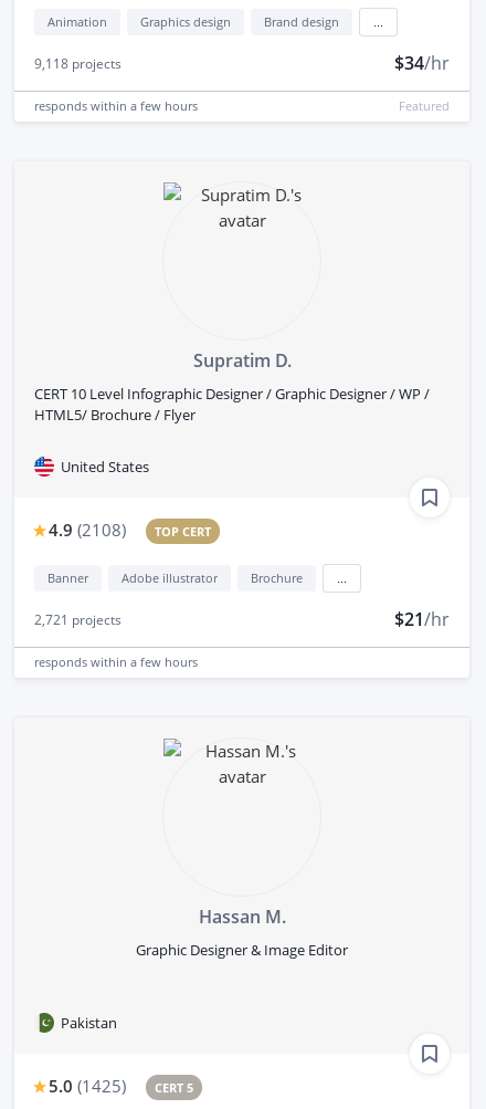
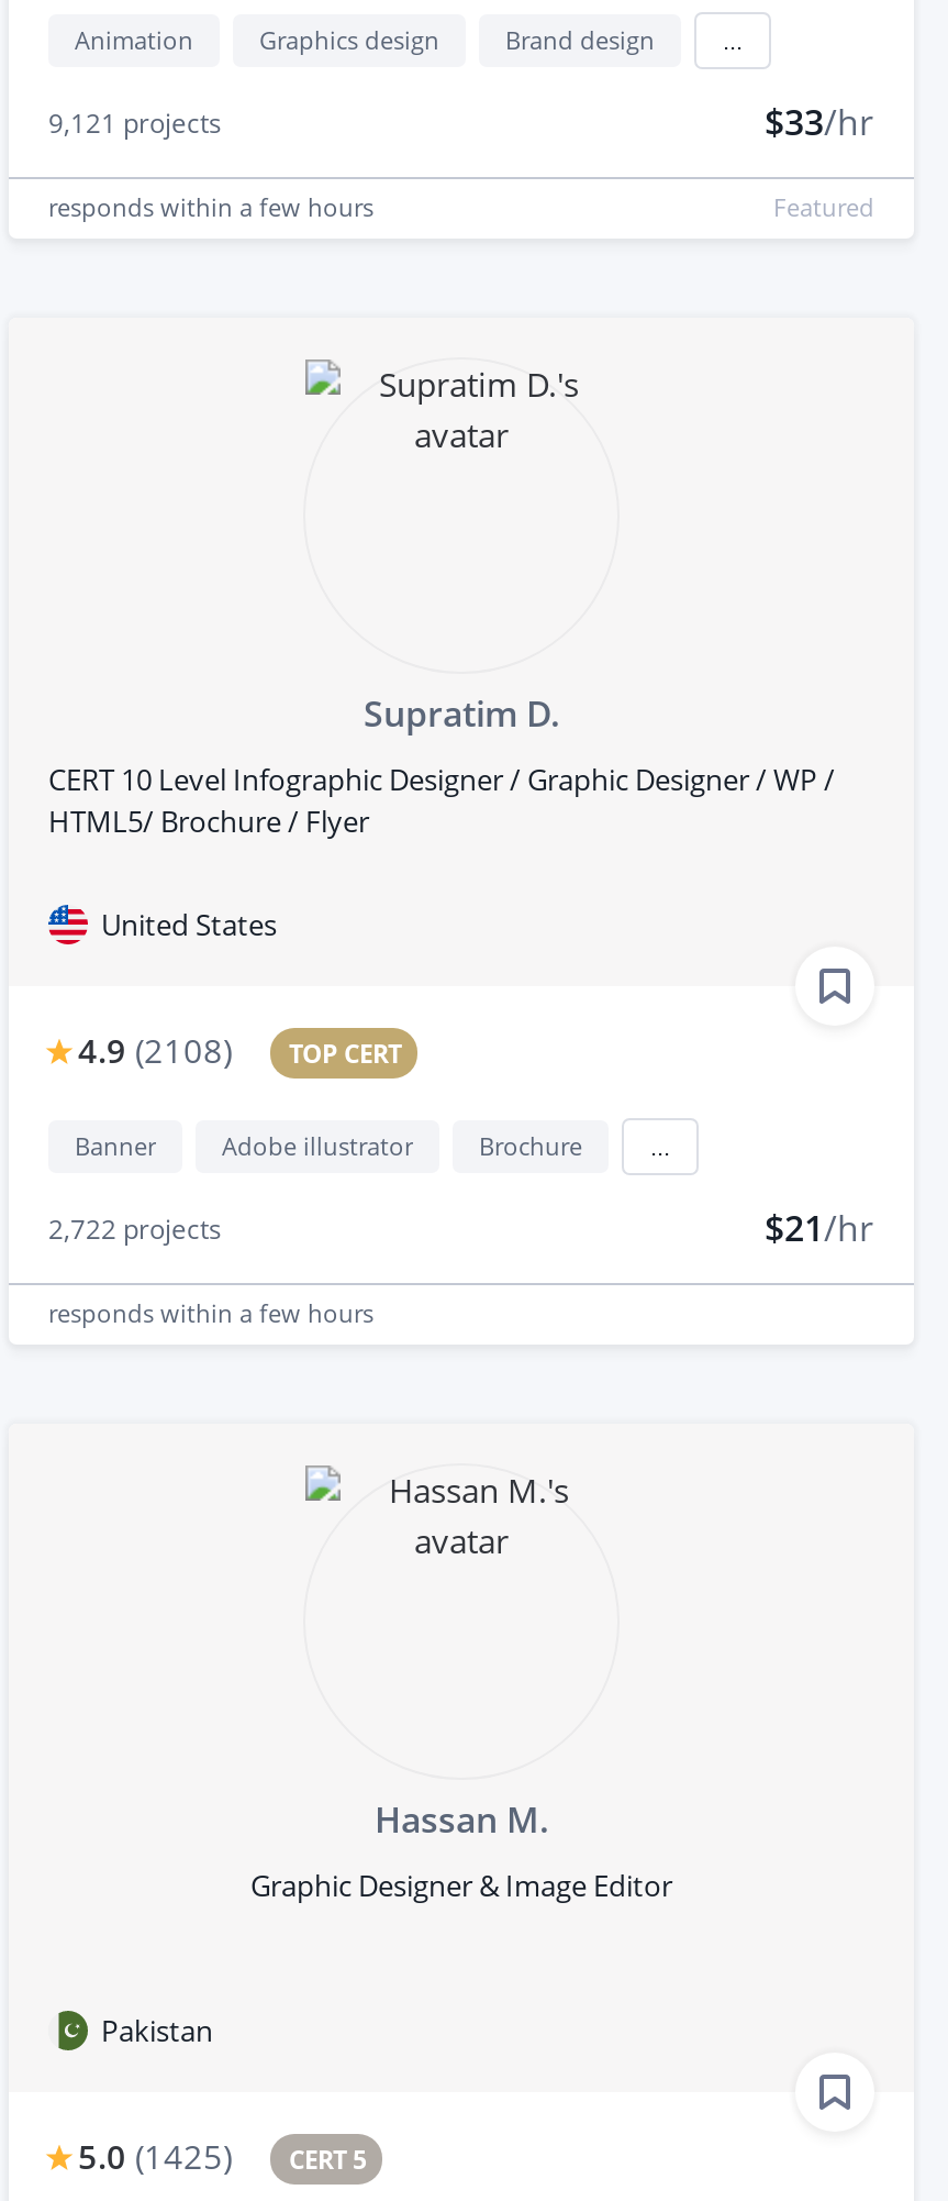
- 9,118 projects
+ 9,121 projects

- $34/hr
+ $33/hr

- 2,721 projects
+ 2,722 projects
